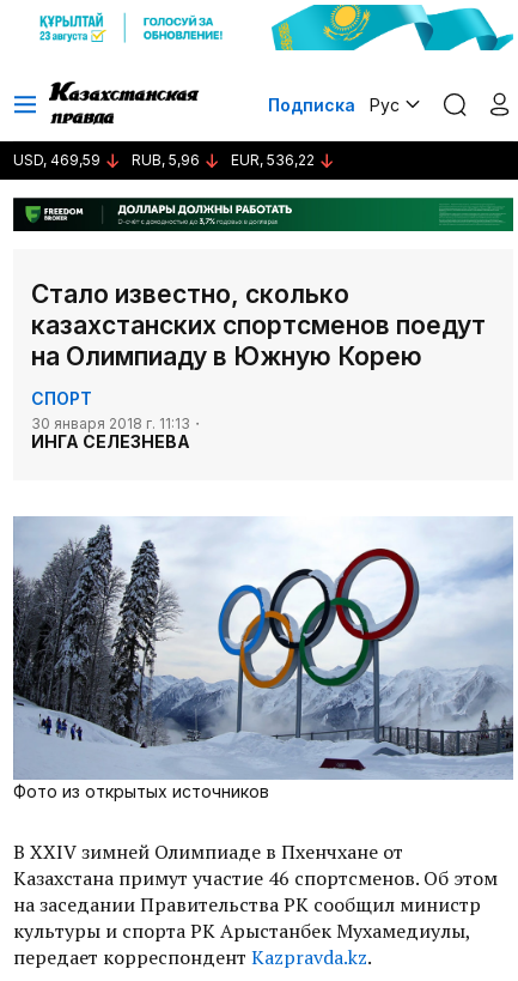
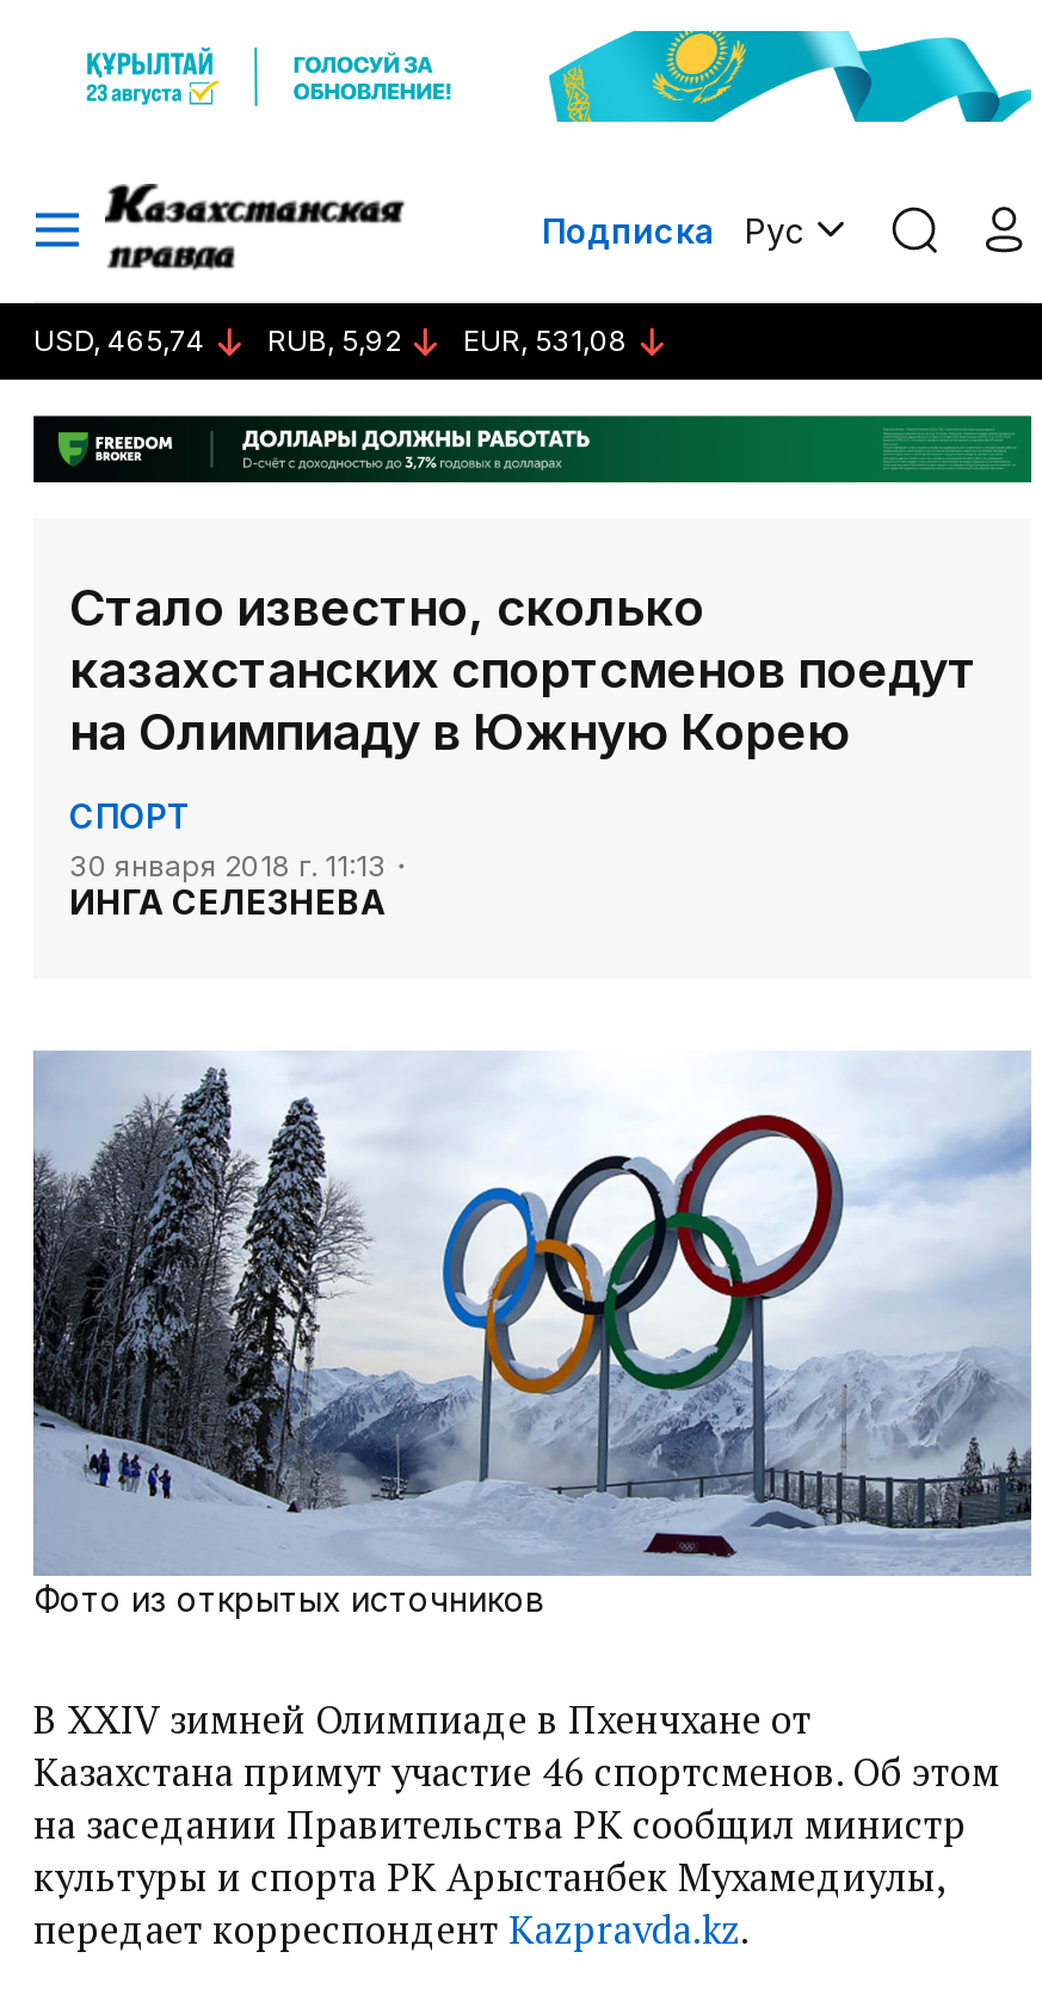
- USD, 469,59
+ USD, 465,74

- RUB, 5,96
+ RUB, 5,92

- EUR, 536,22
+ EUR, 531,08
